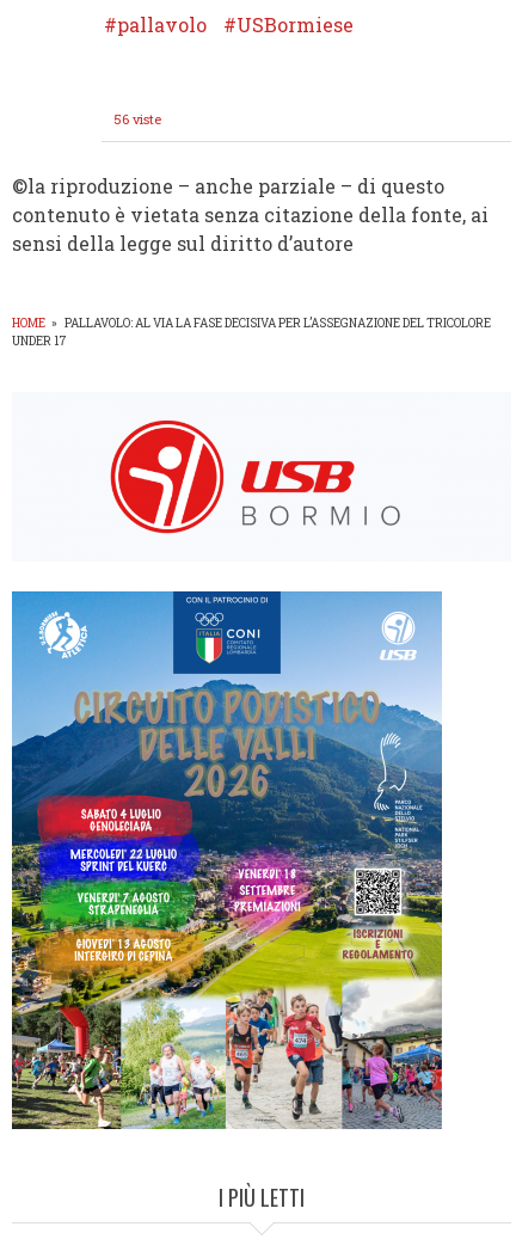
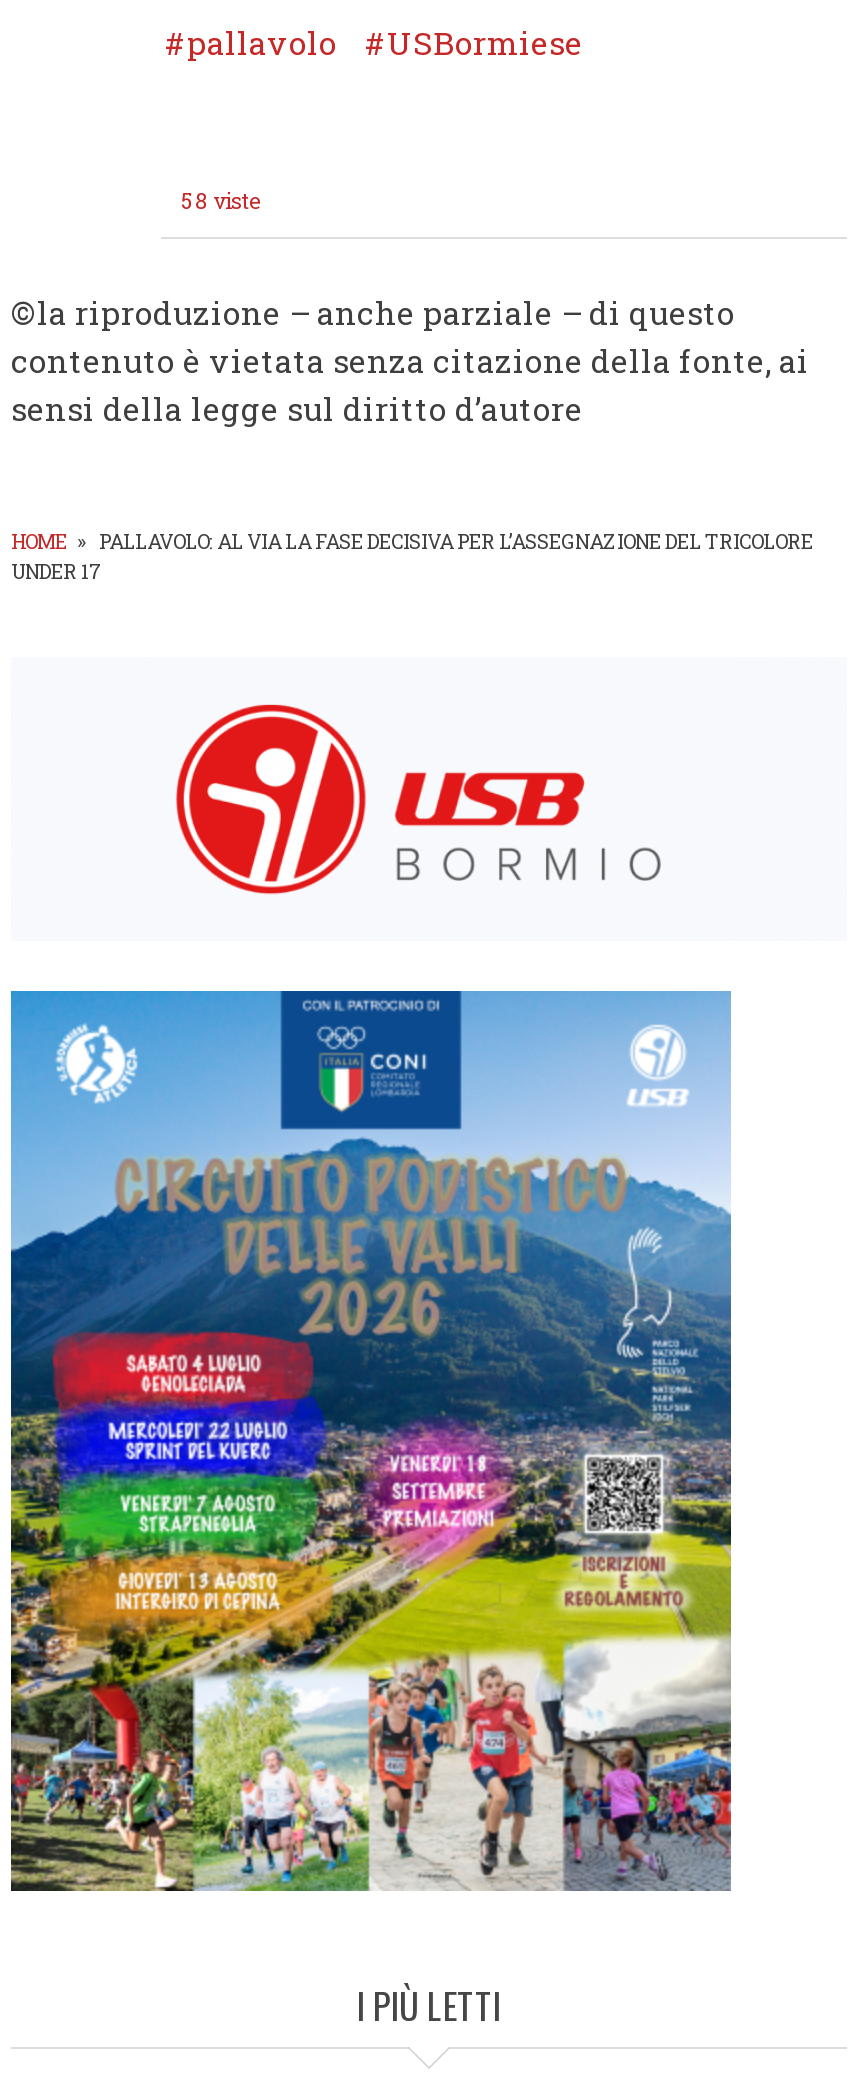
- 56 viste
+ 58 viste
